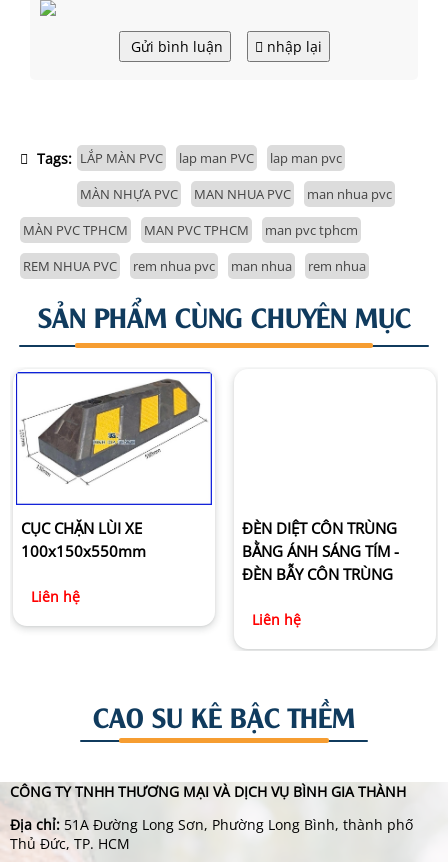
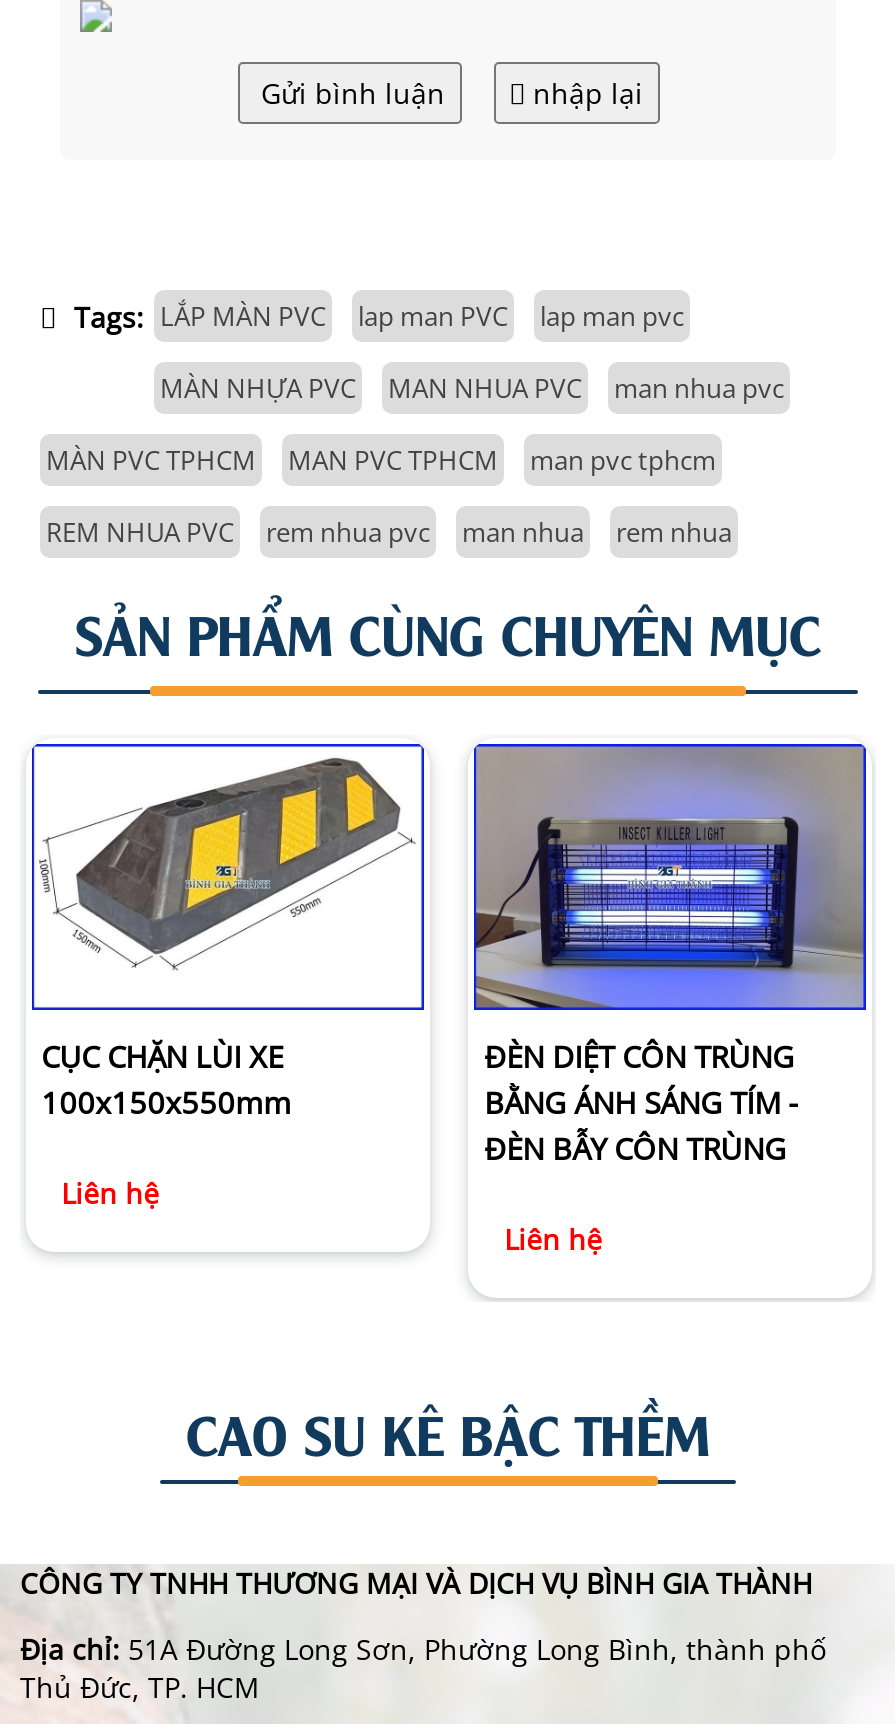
+ [image]
